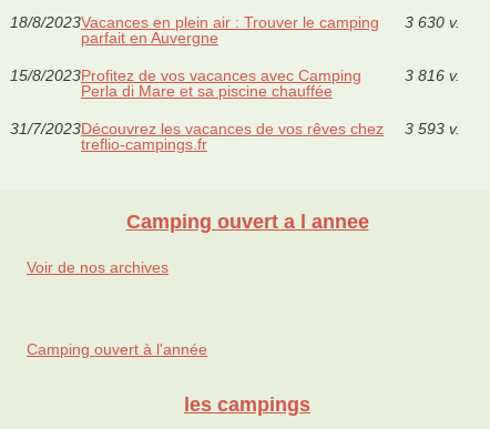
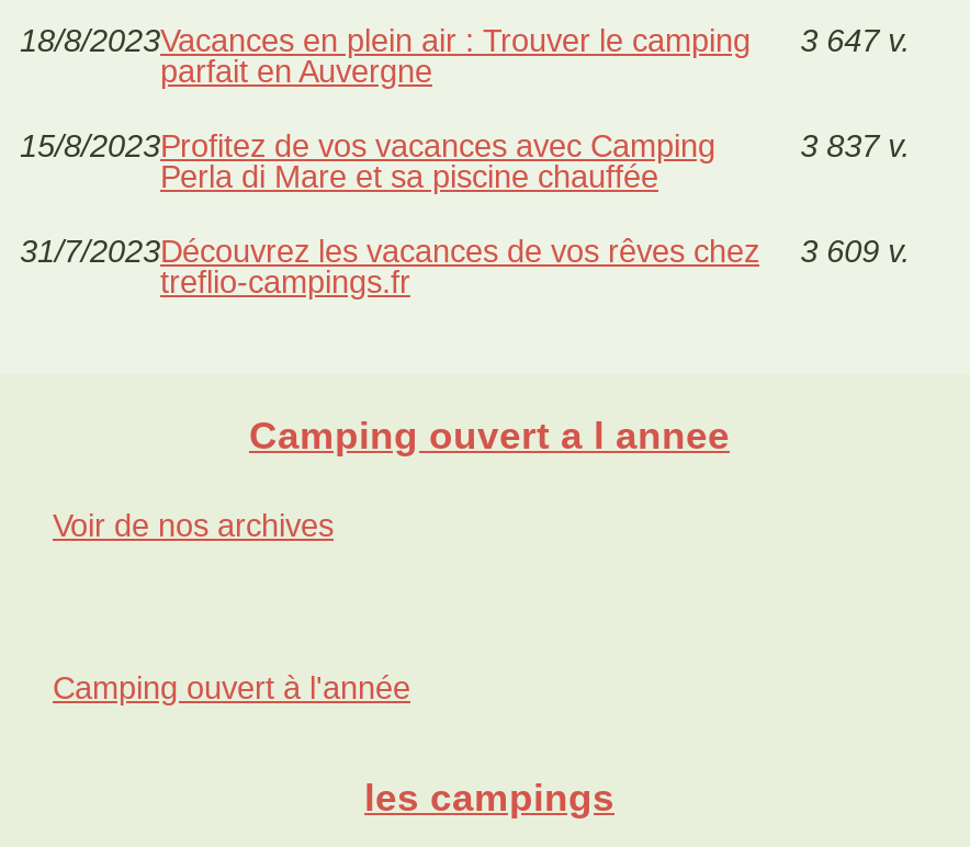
- 18/8/2023Vacances en plein air : Trouver le camping 3 630 v.
+ 18/8/2023Vacances en plein air : Trouver le camping 3 647 v.

- 3 816 v.
+ 3 837 v.

- 31/7/2023Découvrez les vacances de vos rêves chez 3 593 v.
+ 31/7/2023Découvrez les vacances de vos rêves chez 3 609 v.
